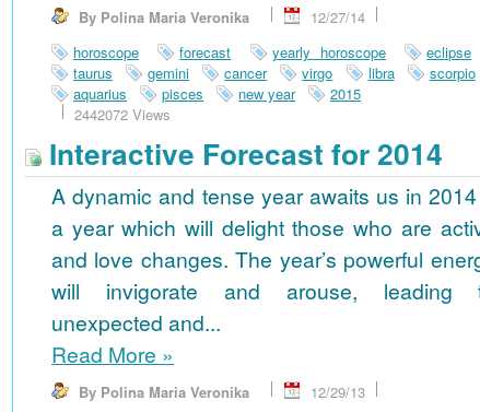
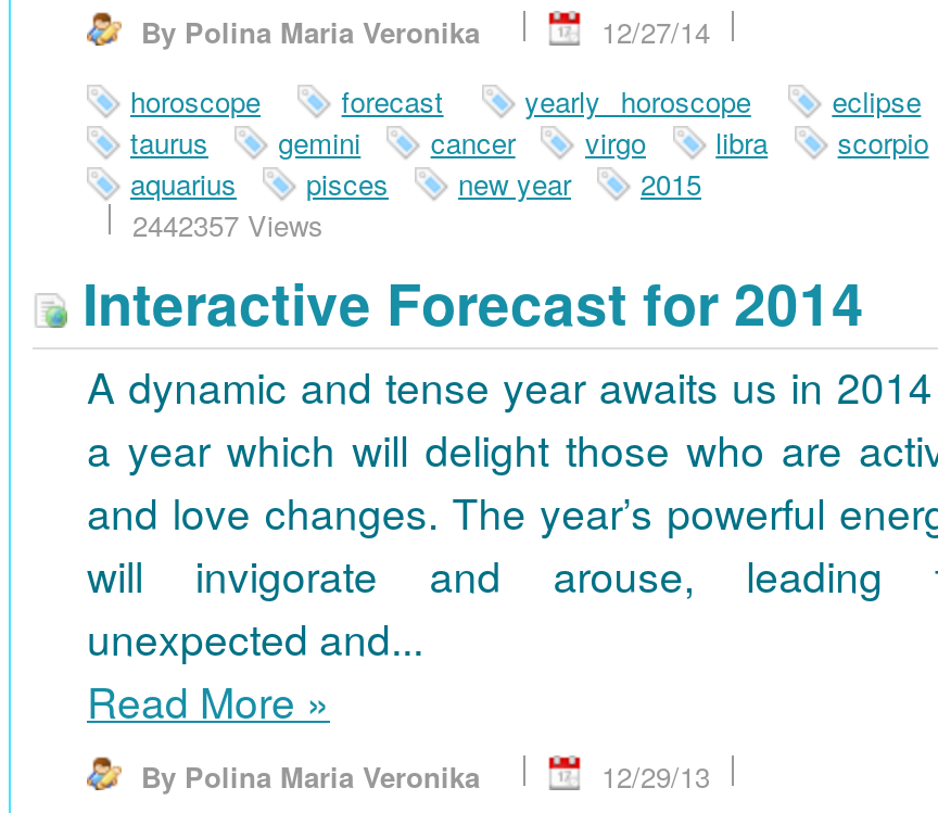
- 2442072 Views
+ 2442357 Views
